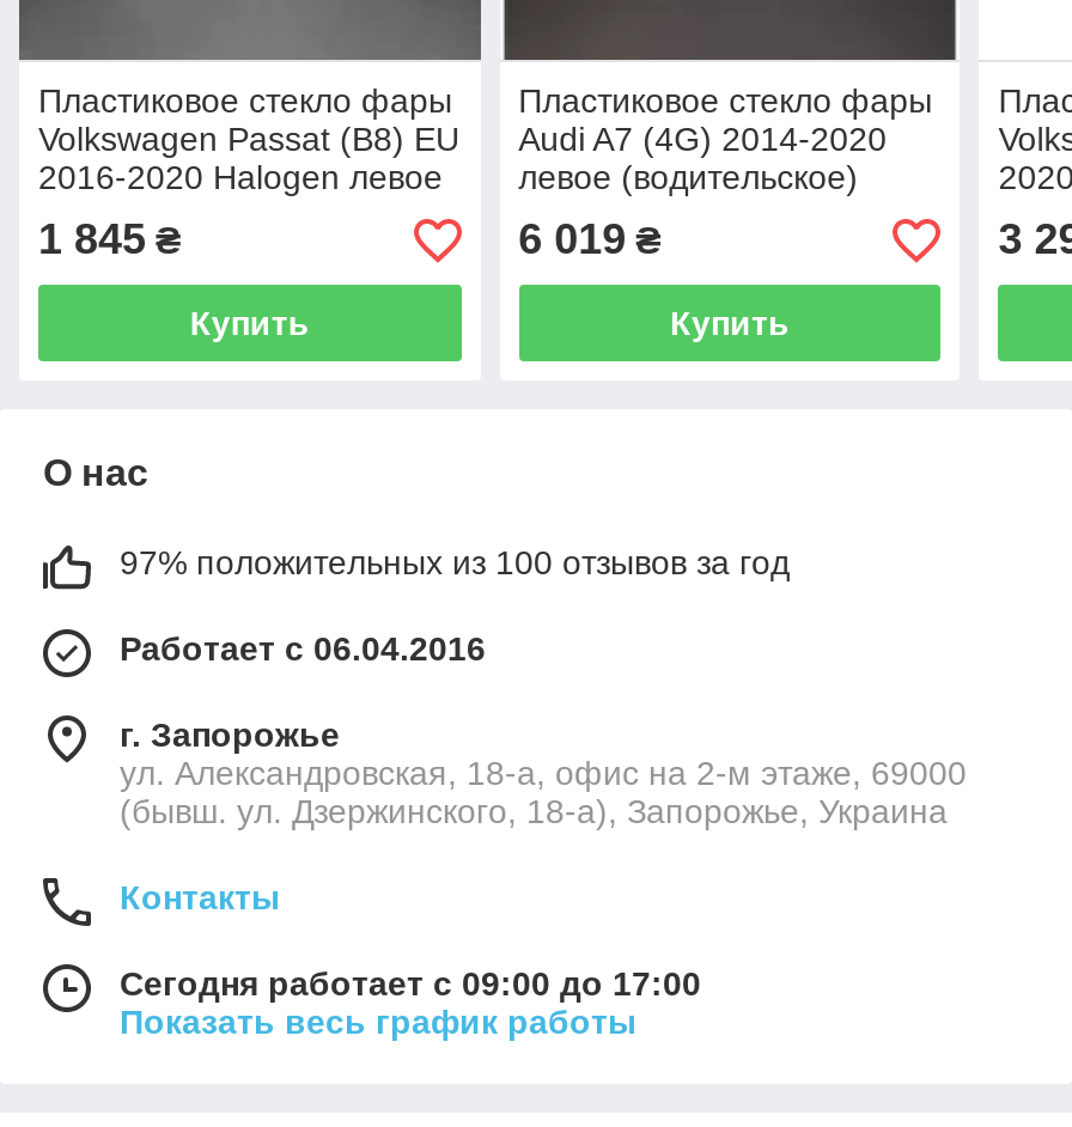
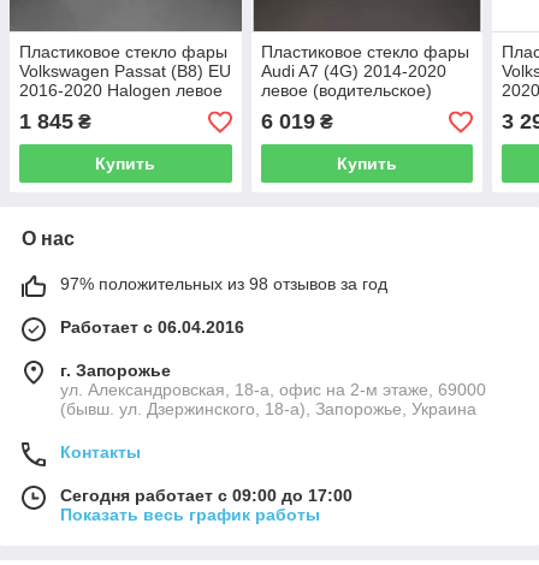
- 97% положительных из 100 отзывов за год
+ 97% положительных из 98 отзывов за год
